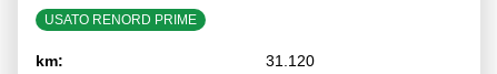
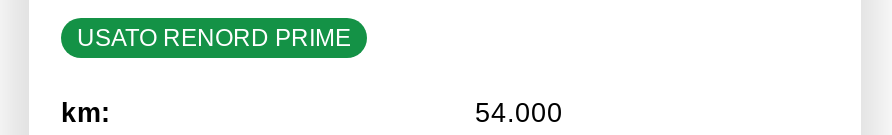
- 31.120
+ 54.000
